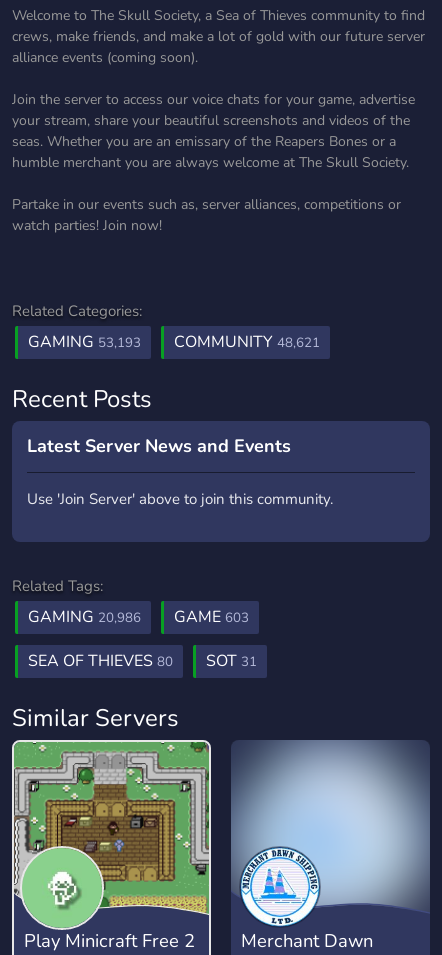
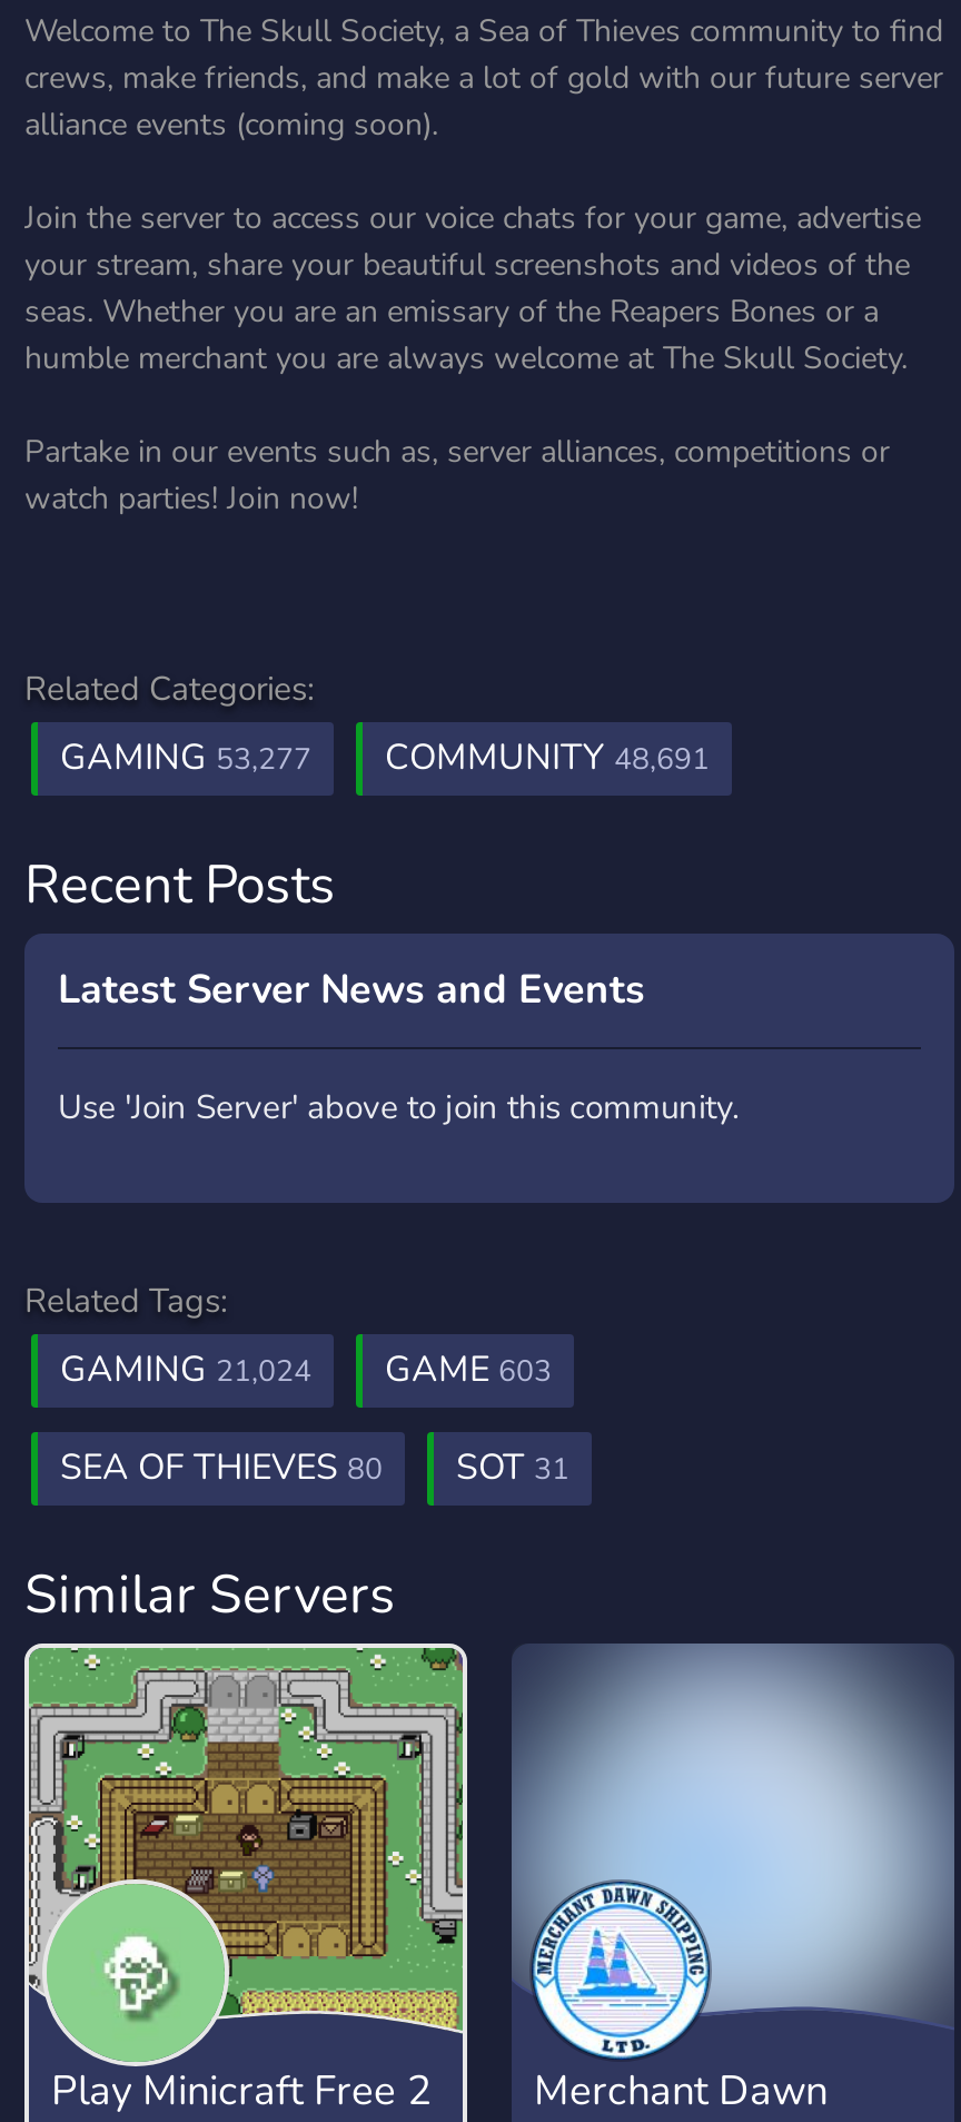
- GAMING 53,193
+ GAMING 53,277

- COMMUNITY 48,621
+ COMMUNITY 48,691

- GAMING 20,986 GAME 603
+ GAMING 21,024 GAME 603
